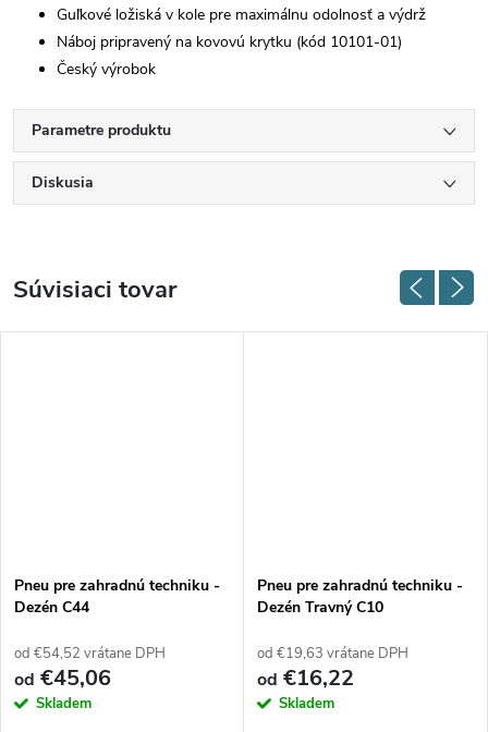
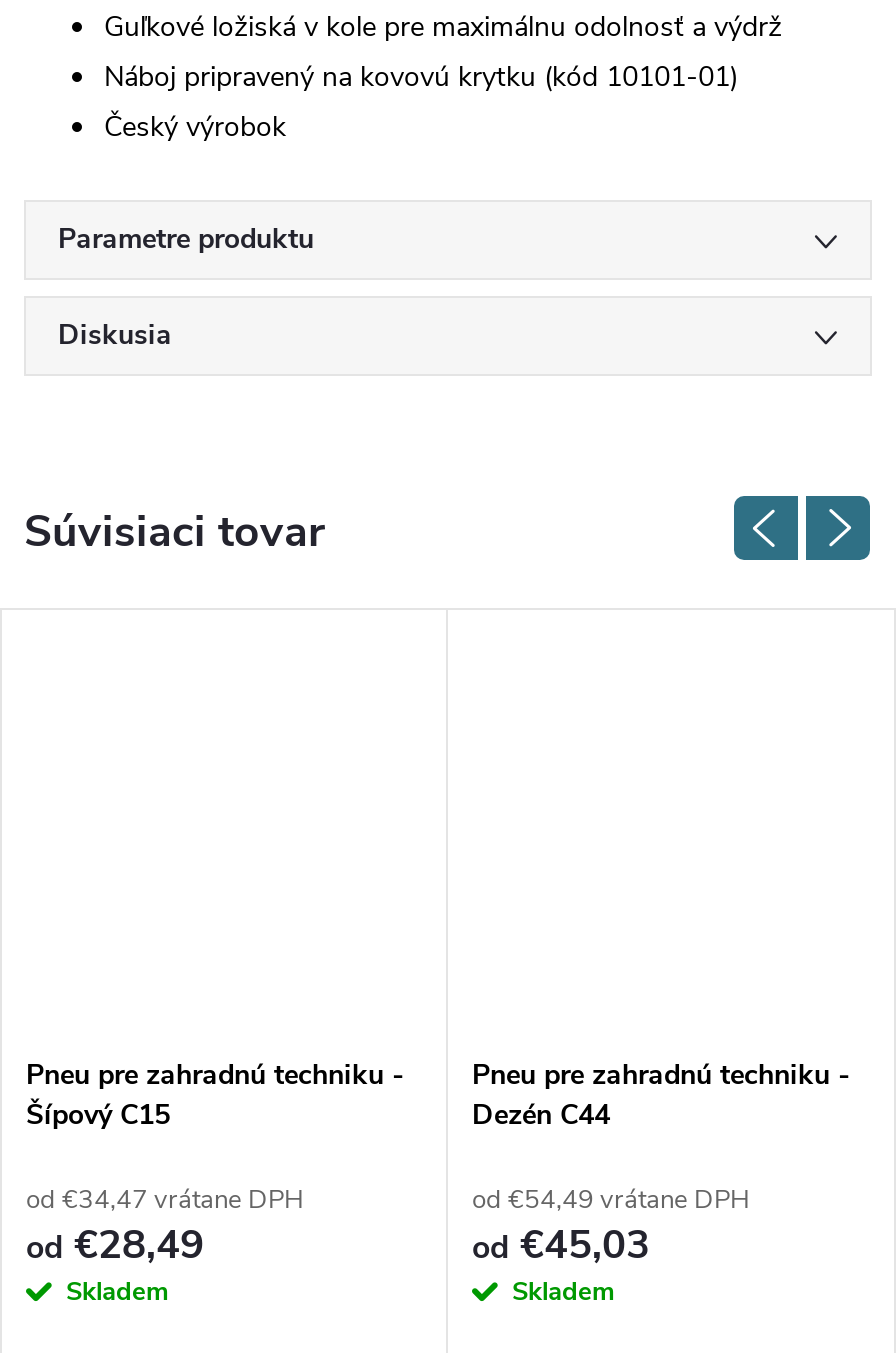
- Dezén C44
+ Šípový C15

- Dezén Travný C10
+ Dezén C44

- od €54,52 vrátane DPH
- od €45,06
+ od €34,47 vrátane DPH
+ od €28,49

- od €19,63 vrátane DPH
- od €16,22
+ od €54,49 vrátane DPH
+ od €45,03
